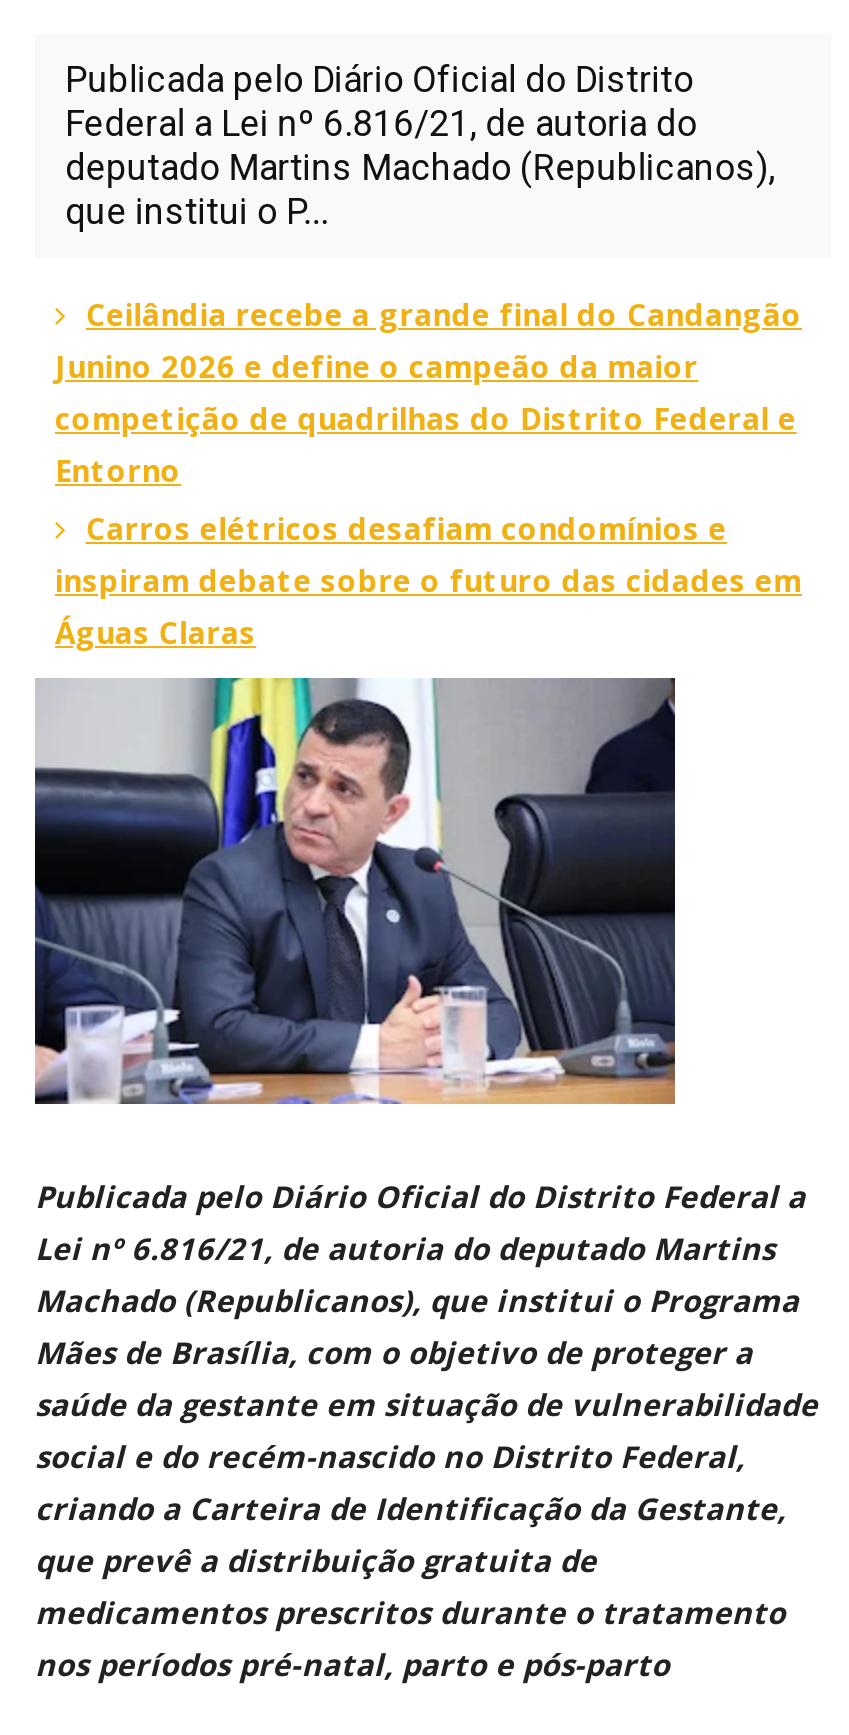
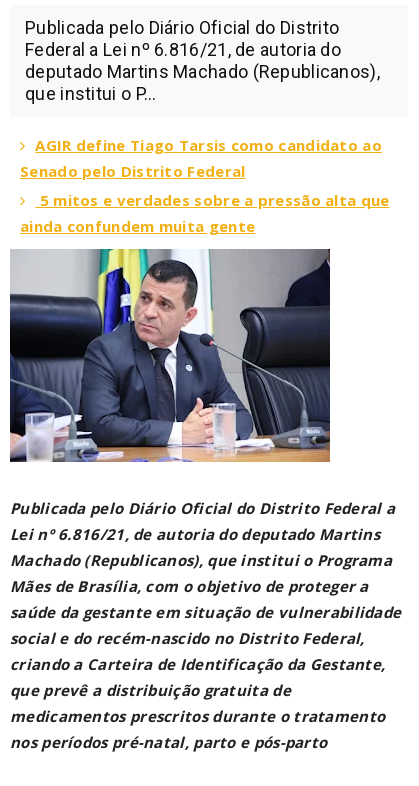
- Ceilândia recebe a grande final do Candangão
- Junino 2026 e define o campeão da maior
- competição de quadrilhas do Distrito Federal e
- Entorno
- Carros elétricos desafiam condomínios e
- inspiram debate sobre o futuro das cidades em
- Águas Claras
+ AGIR define Tiago Tarsis como candidato ao
+ Senado pelo Distrito Federal
+ 5 mitos e verdades sobre a pressão alta que
+ ainda confundem muita gente
